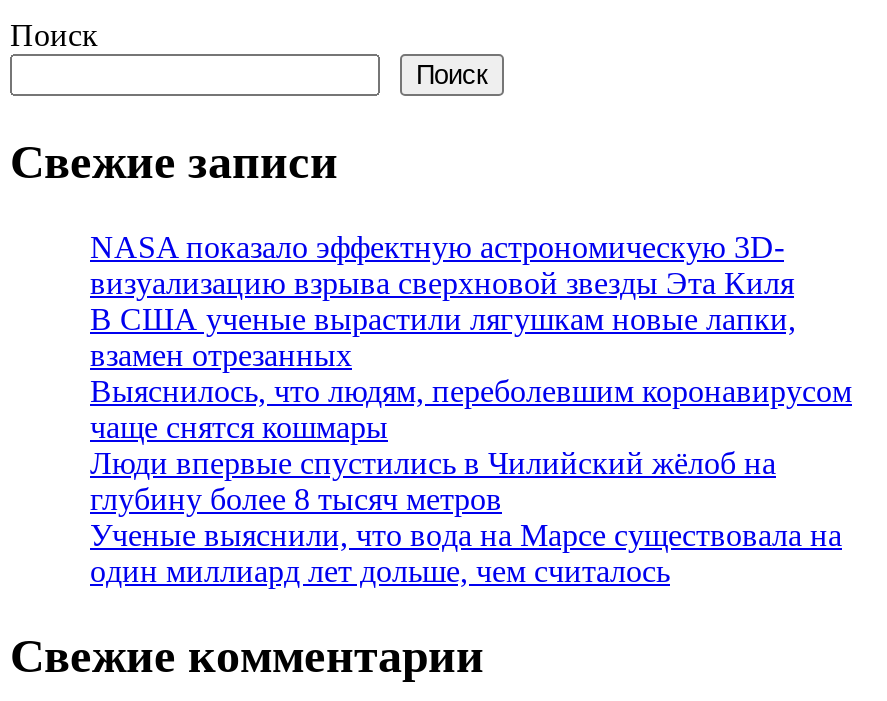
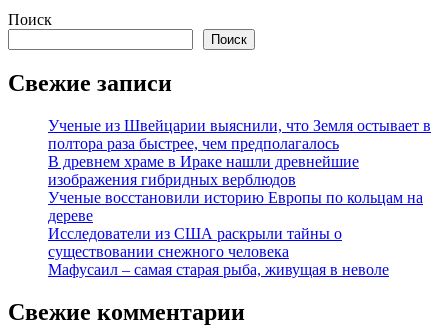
- NASA показало эффектную астрономическую 3D-
- визуализацию взрыва сверхновой звезды Эта Киля
- В США ученые вырастили лягушкам новые лапки,
- взамен отрезанных
- Выяснилось, что людям, переболевшим коронавирусом
- чаще снятся кошмары
- Люди впервые спустились в Чилийский жёлоб на
- глубину более 8 тысяч метров
- Ученые выяснили, что вода на Марсе существовала на
- один миллиард лет дольше, чем считалось
+ Ученые из Швейцарии выяснили, что Земля остывает в
+ полтора раза быстрее, чем предполагалось
+ В древнем храме в Ираке нашли древнейшие
+ изображения гибридных верблюдов
+ Ученые восстановили историю Европы по кольцам на
+ дереве
+ Исследователи из США раскрыли тайны о
+ существовании снежного человека
+ Мафусаил – самая старая рыба, живущая в неволе
